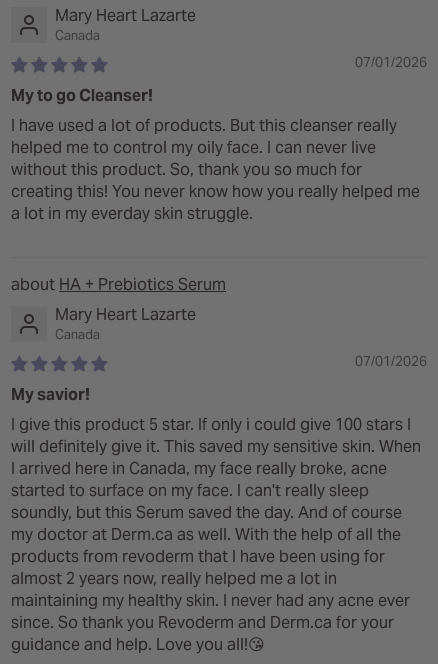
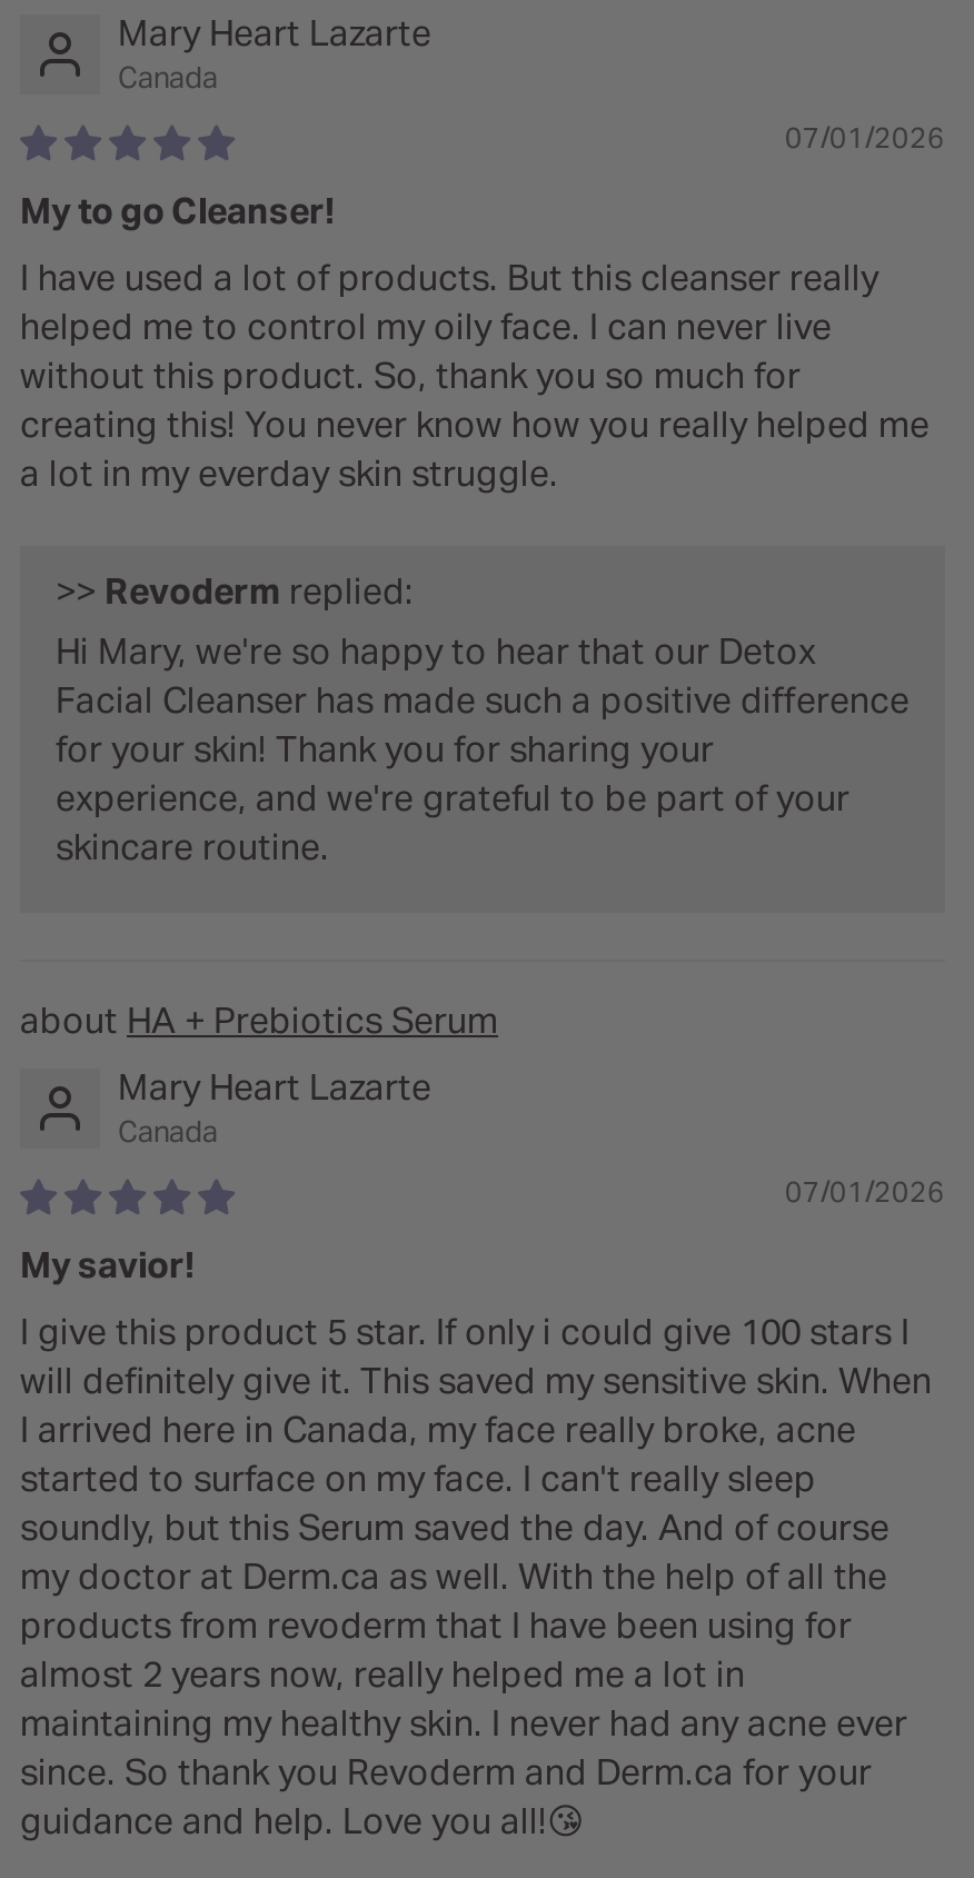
+ >> Revoderm replied:
+ Hi Mary, we're so happy to hear that our Detox
+ Facial Cleanser has made such a positive difference
+ for your skin! Thank you for sharing your
+ experience, and we're grateful to be part of your
+ skincare routine.
